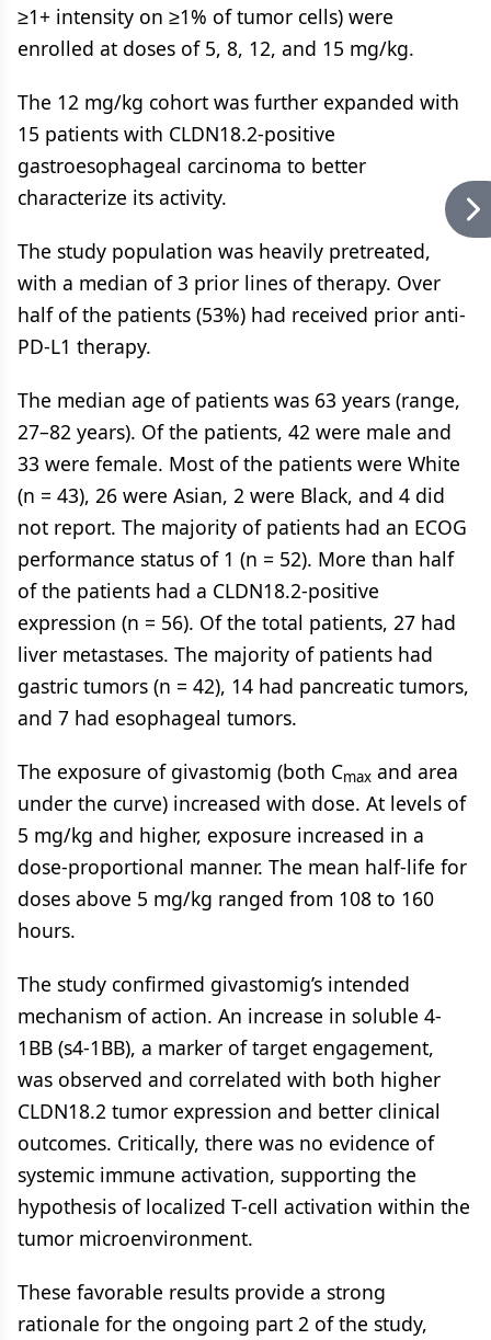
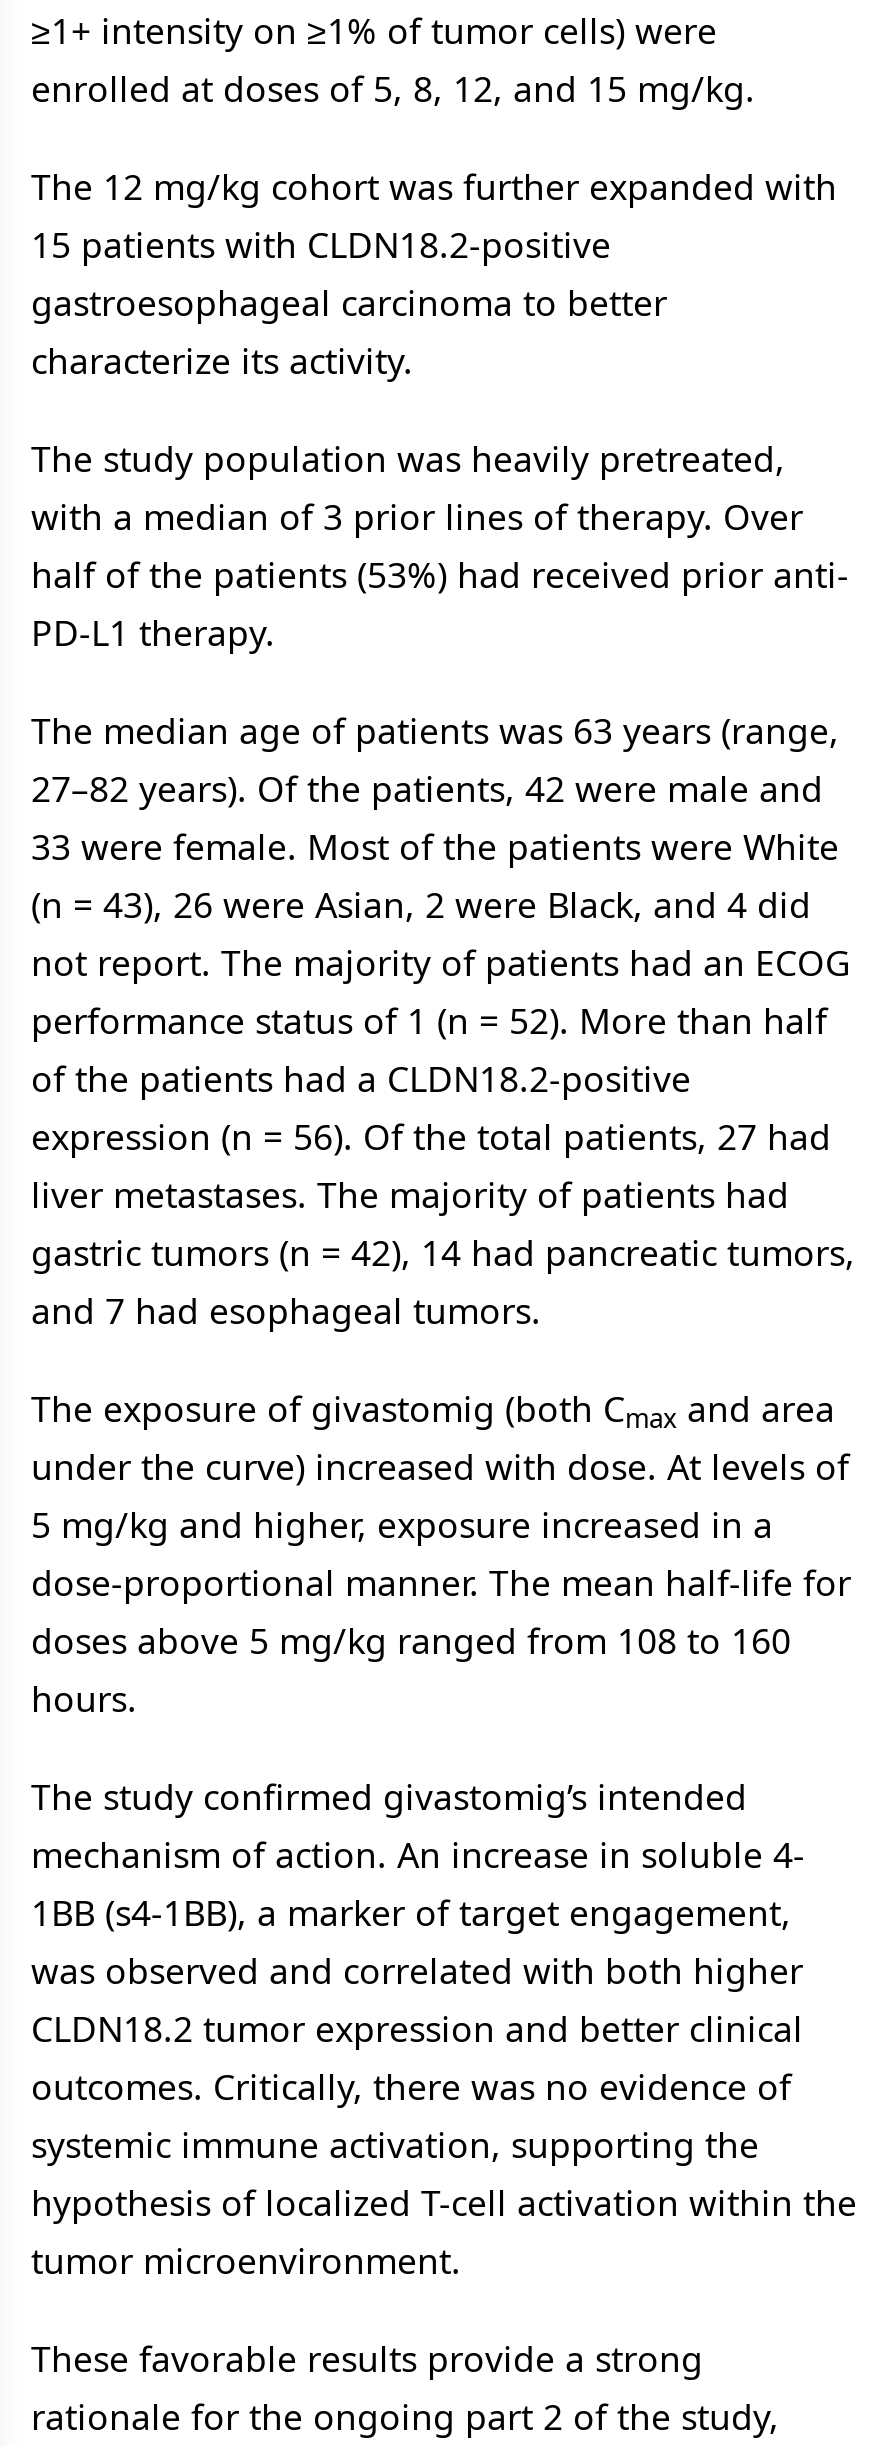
- [image]
